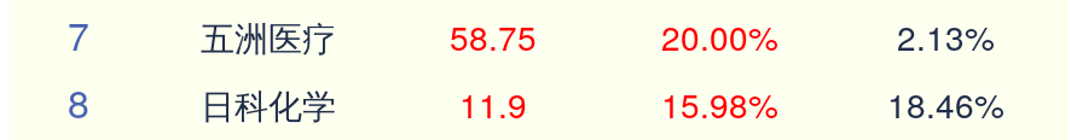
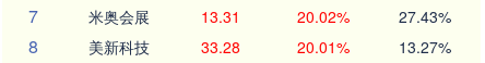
- 五洲医疗
- 58.75
- 20.00%
- 2.13%
+ 米奥会展
+ 13.31
+ 20.02%
+ 27.43%

- 日科化学
- 11.9
- 15.98%
- 18.46%
+ 美新科技
+ 33.28
+ 20.01%
+ 13.27%
